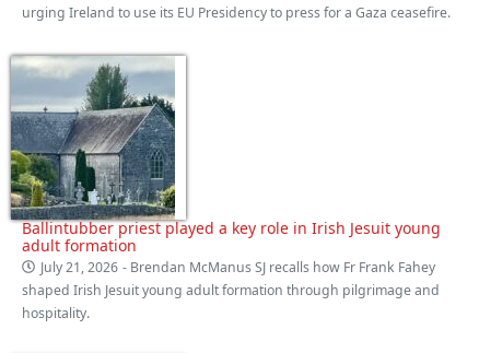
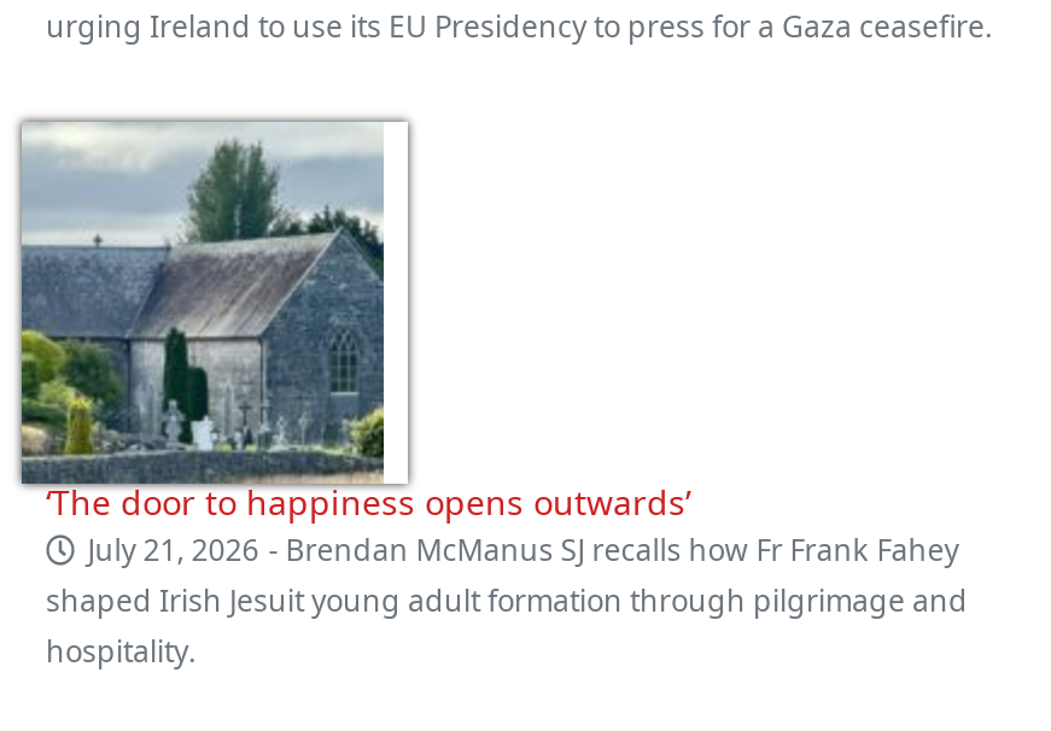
- Ballintubber priest played a key role in Irish Jesuit young
- adult formation
+ ‘The door to happiness opens outwards’
